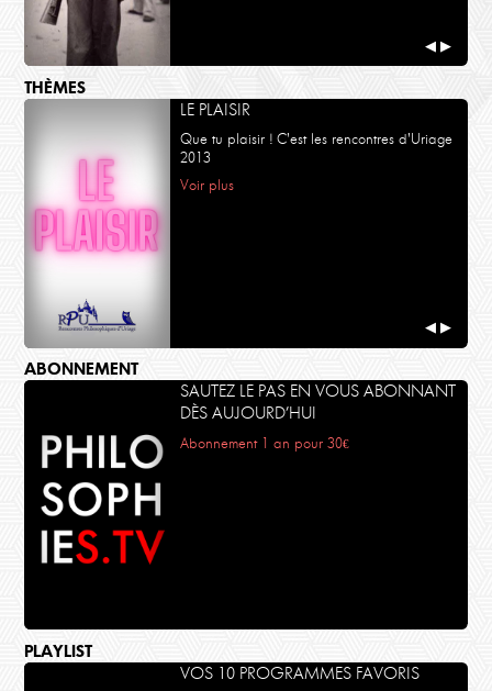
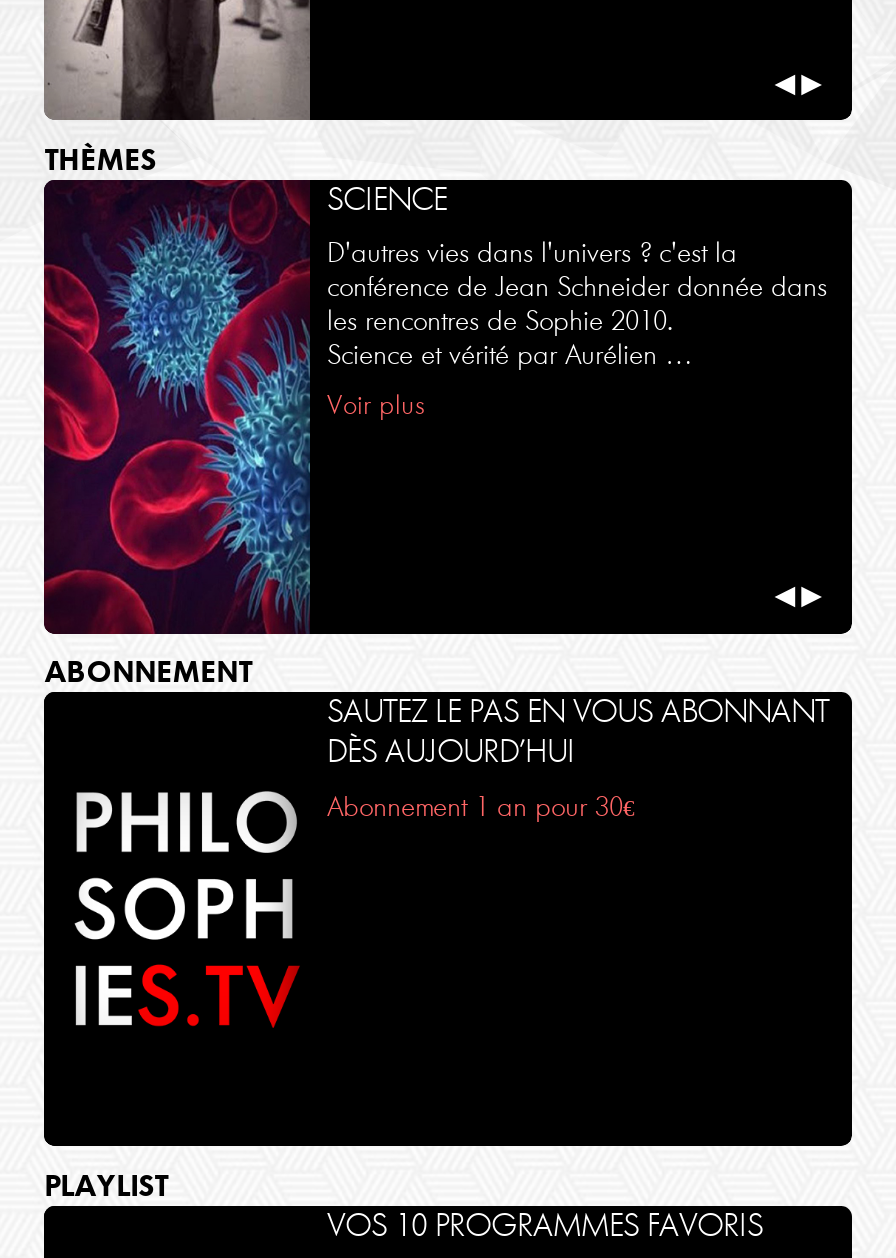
- [image]
- LE PLAISIR
+ [image]
+ SCIENCE

- Que tu plaisir ! C'est les rencontres d'Uriage
- 2013
+ D'autres vies dans l'univers ? c'est la
+ conférence de Jean Schneider donnée dans
+ les rencontres de Sophie 2010.
+ Science et vérité par Aurélien …

moved down: Voir plus
